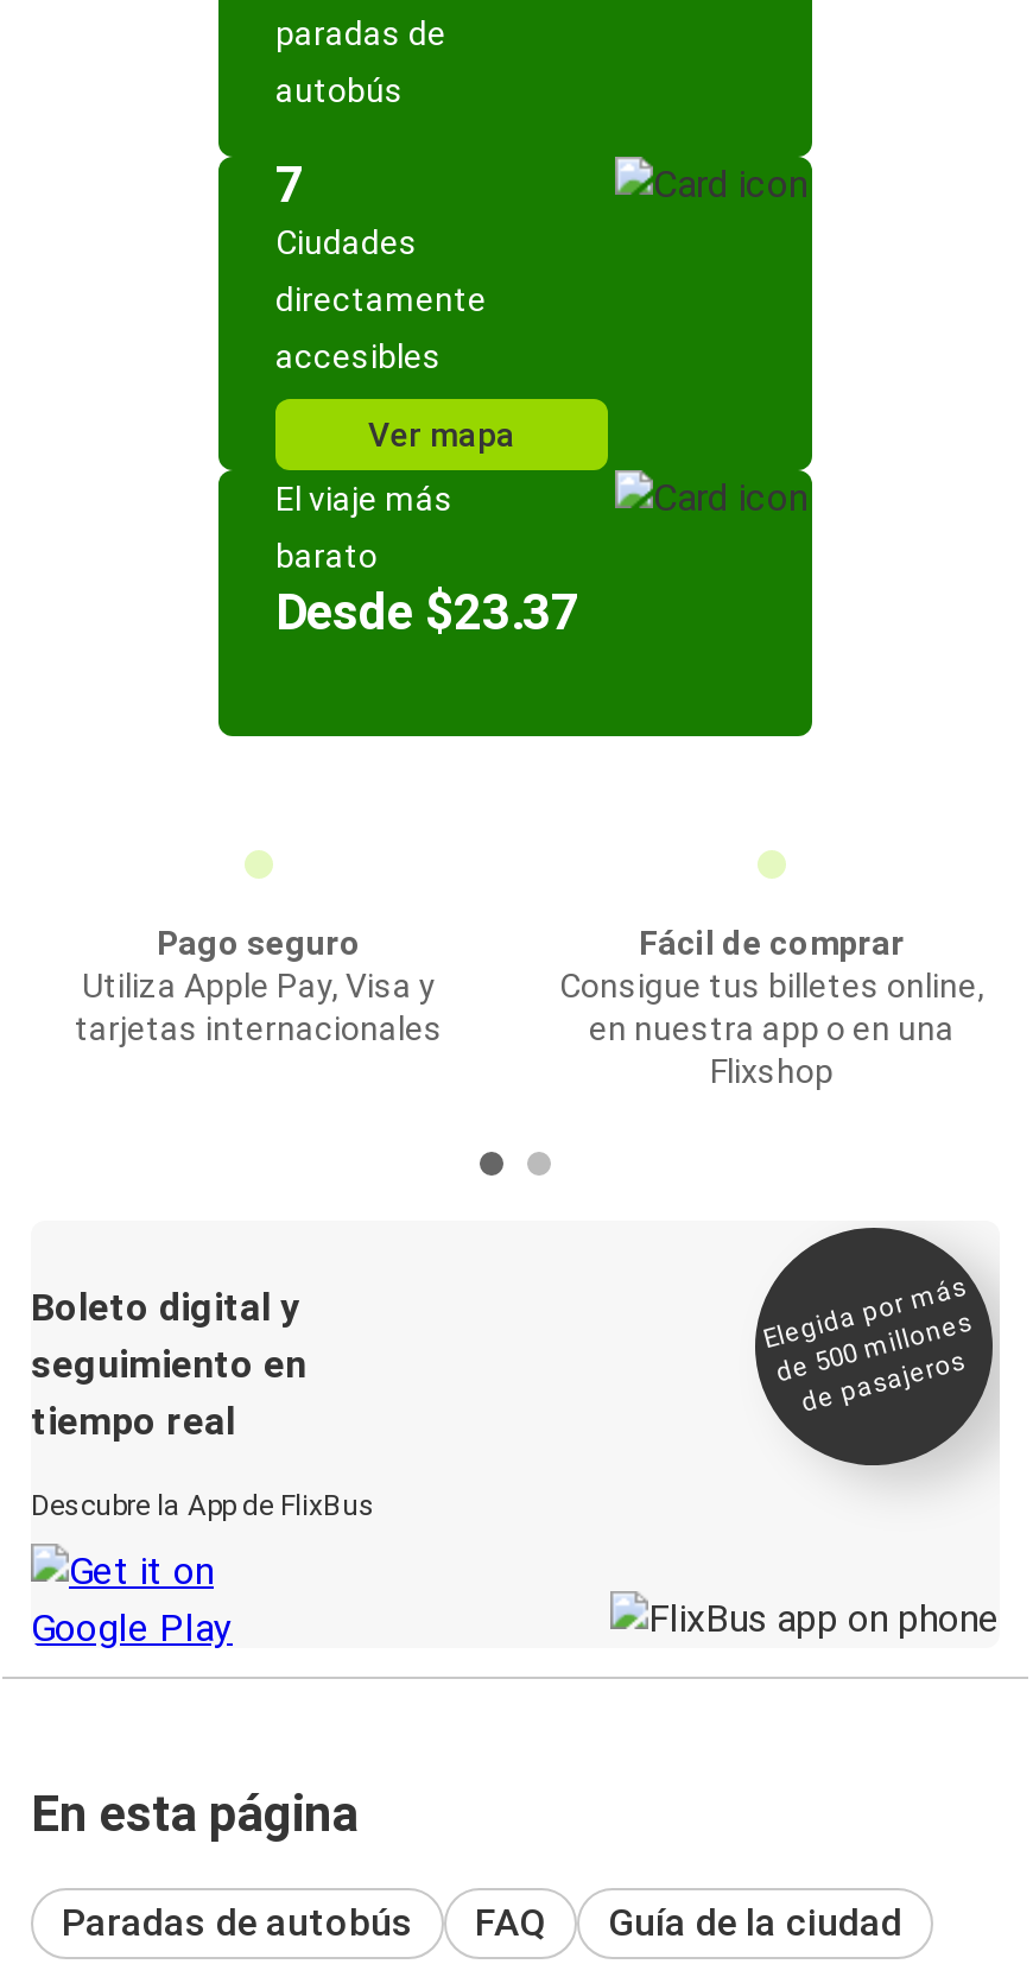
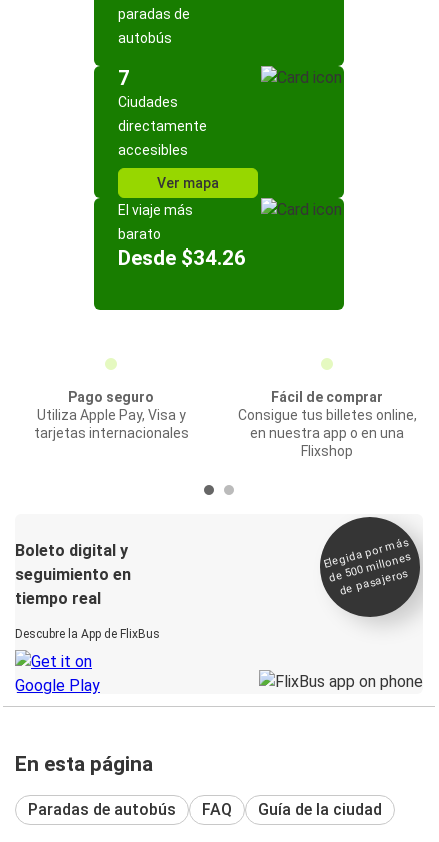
- Desde $23.37
+ Desde $34.26
